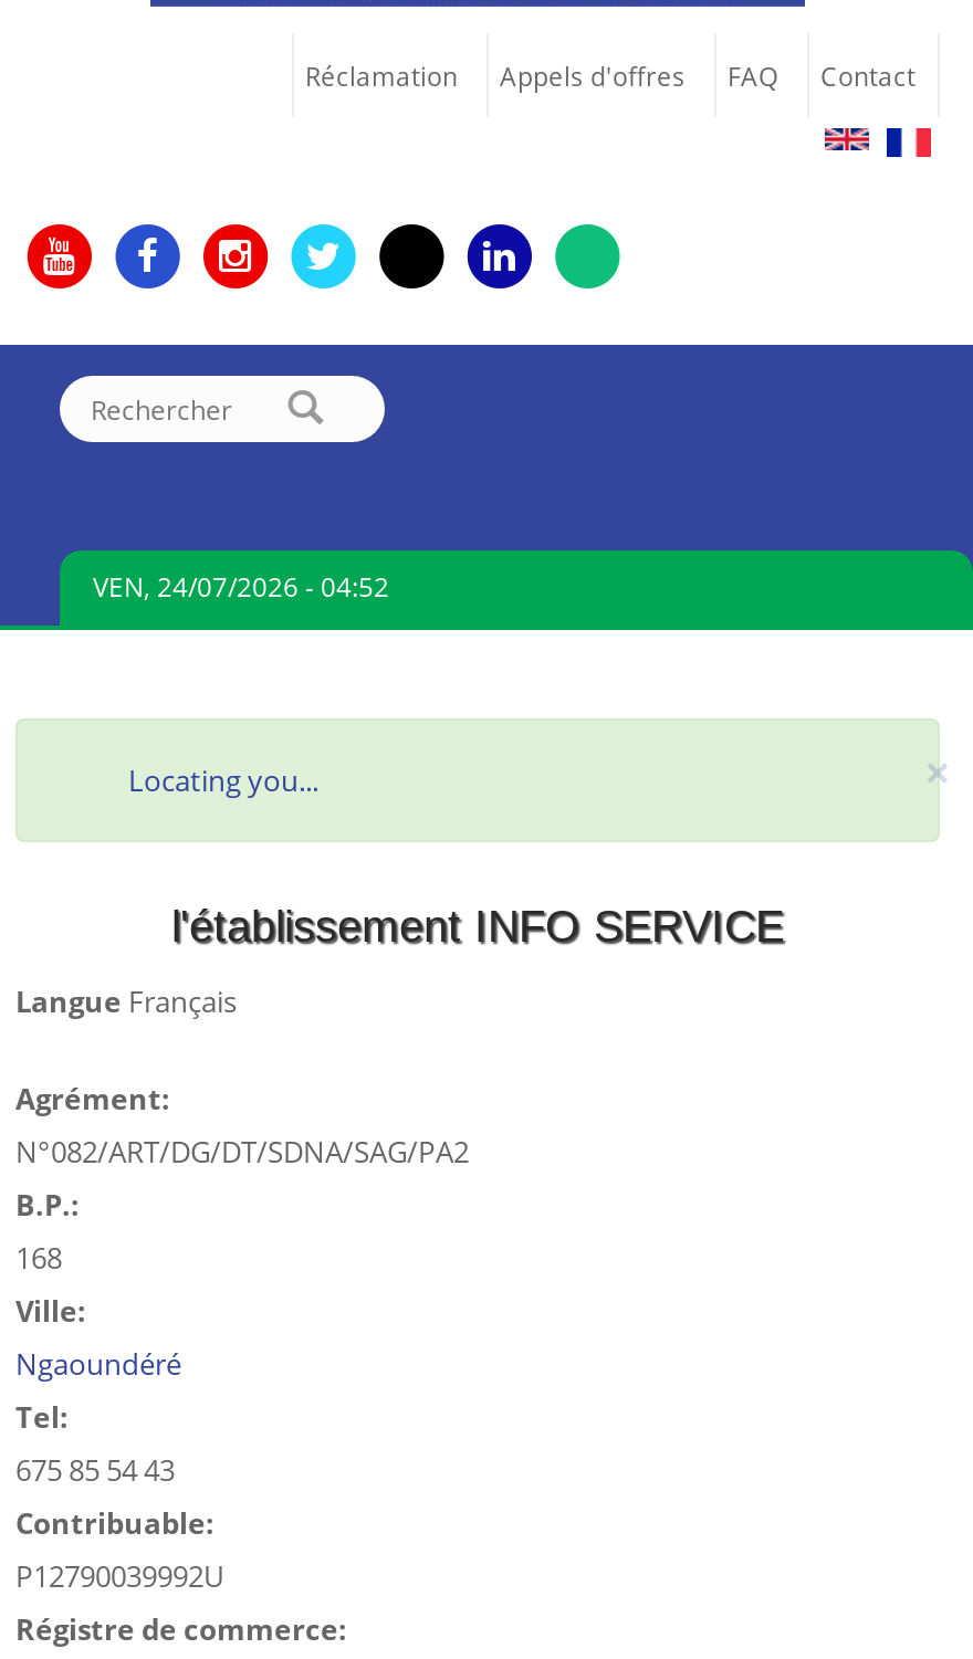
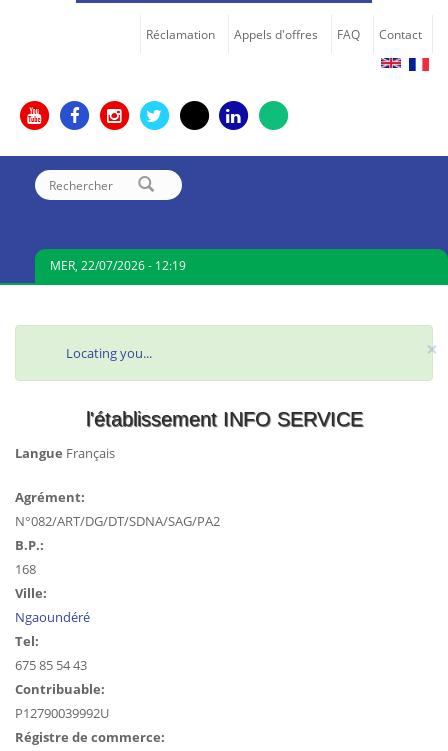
- VEN, 24/07/2026 - 04:52
+ MER, 22/07/2026 - 12:19
